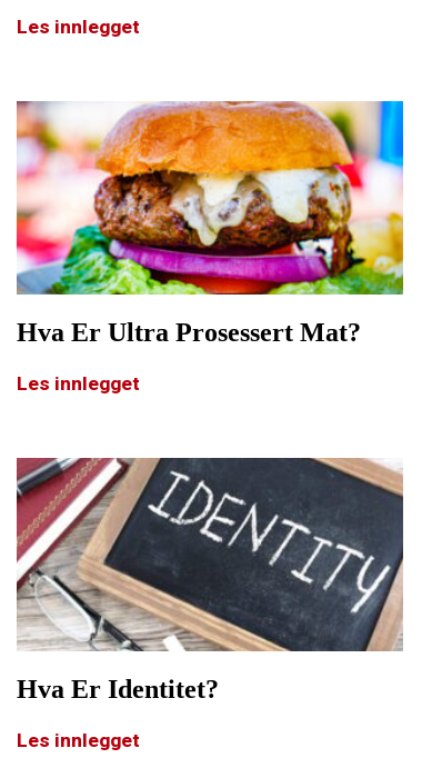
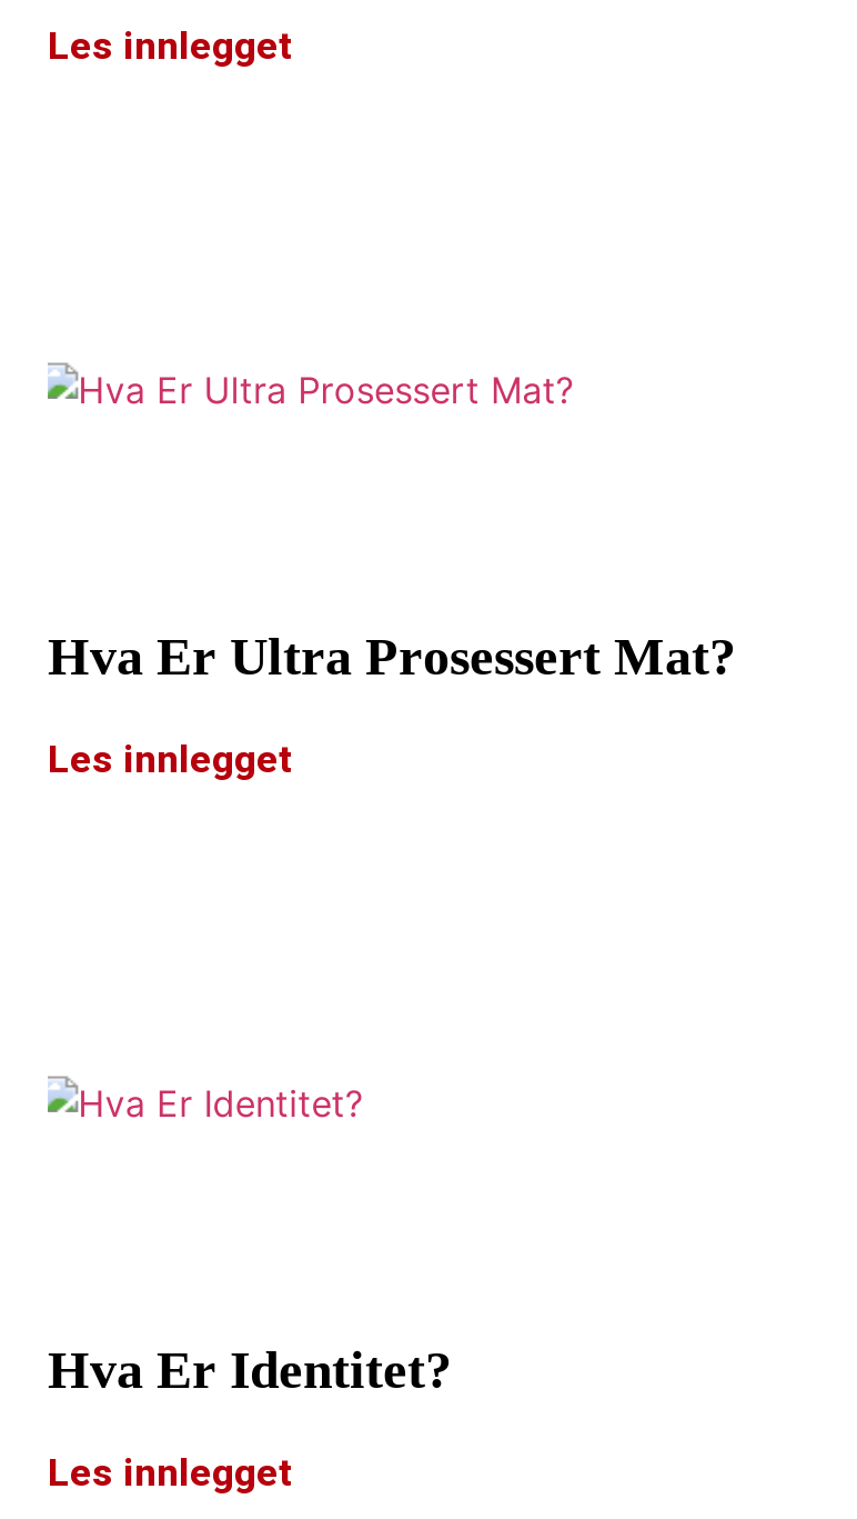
- [image]

- [image]
